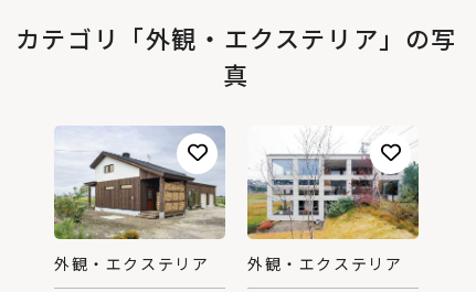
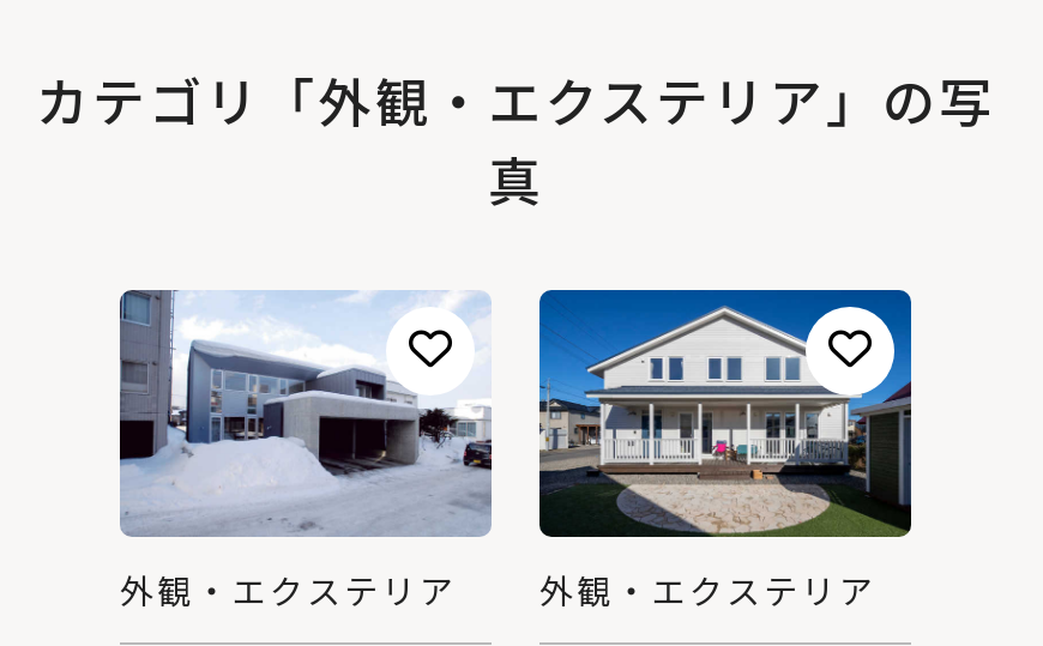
- [image]
+ [image]

- [image]
+ [image]
